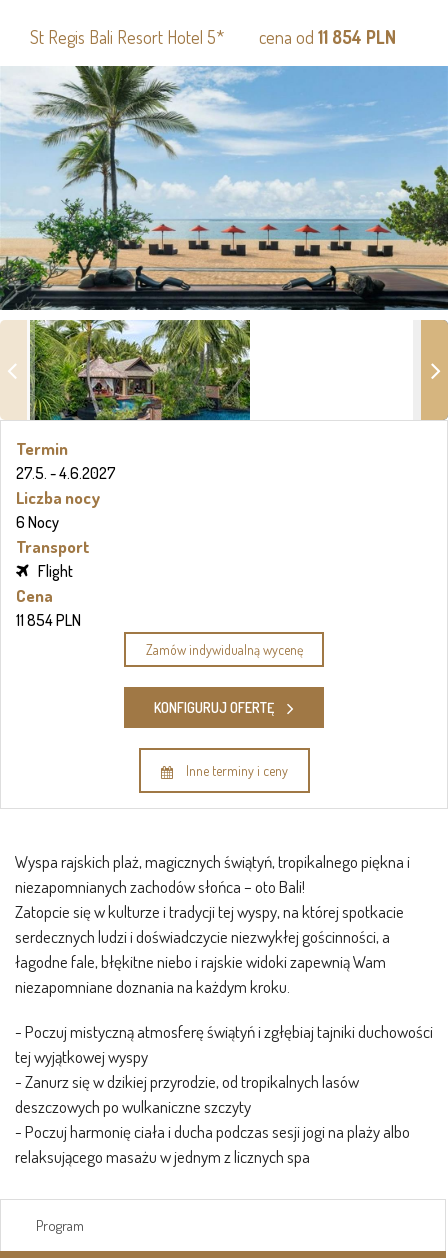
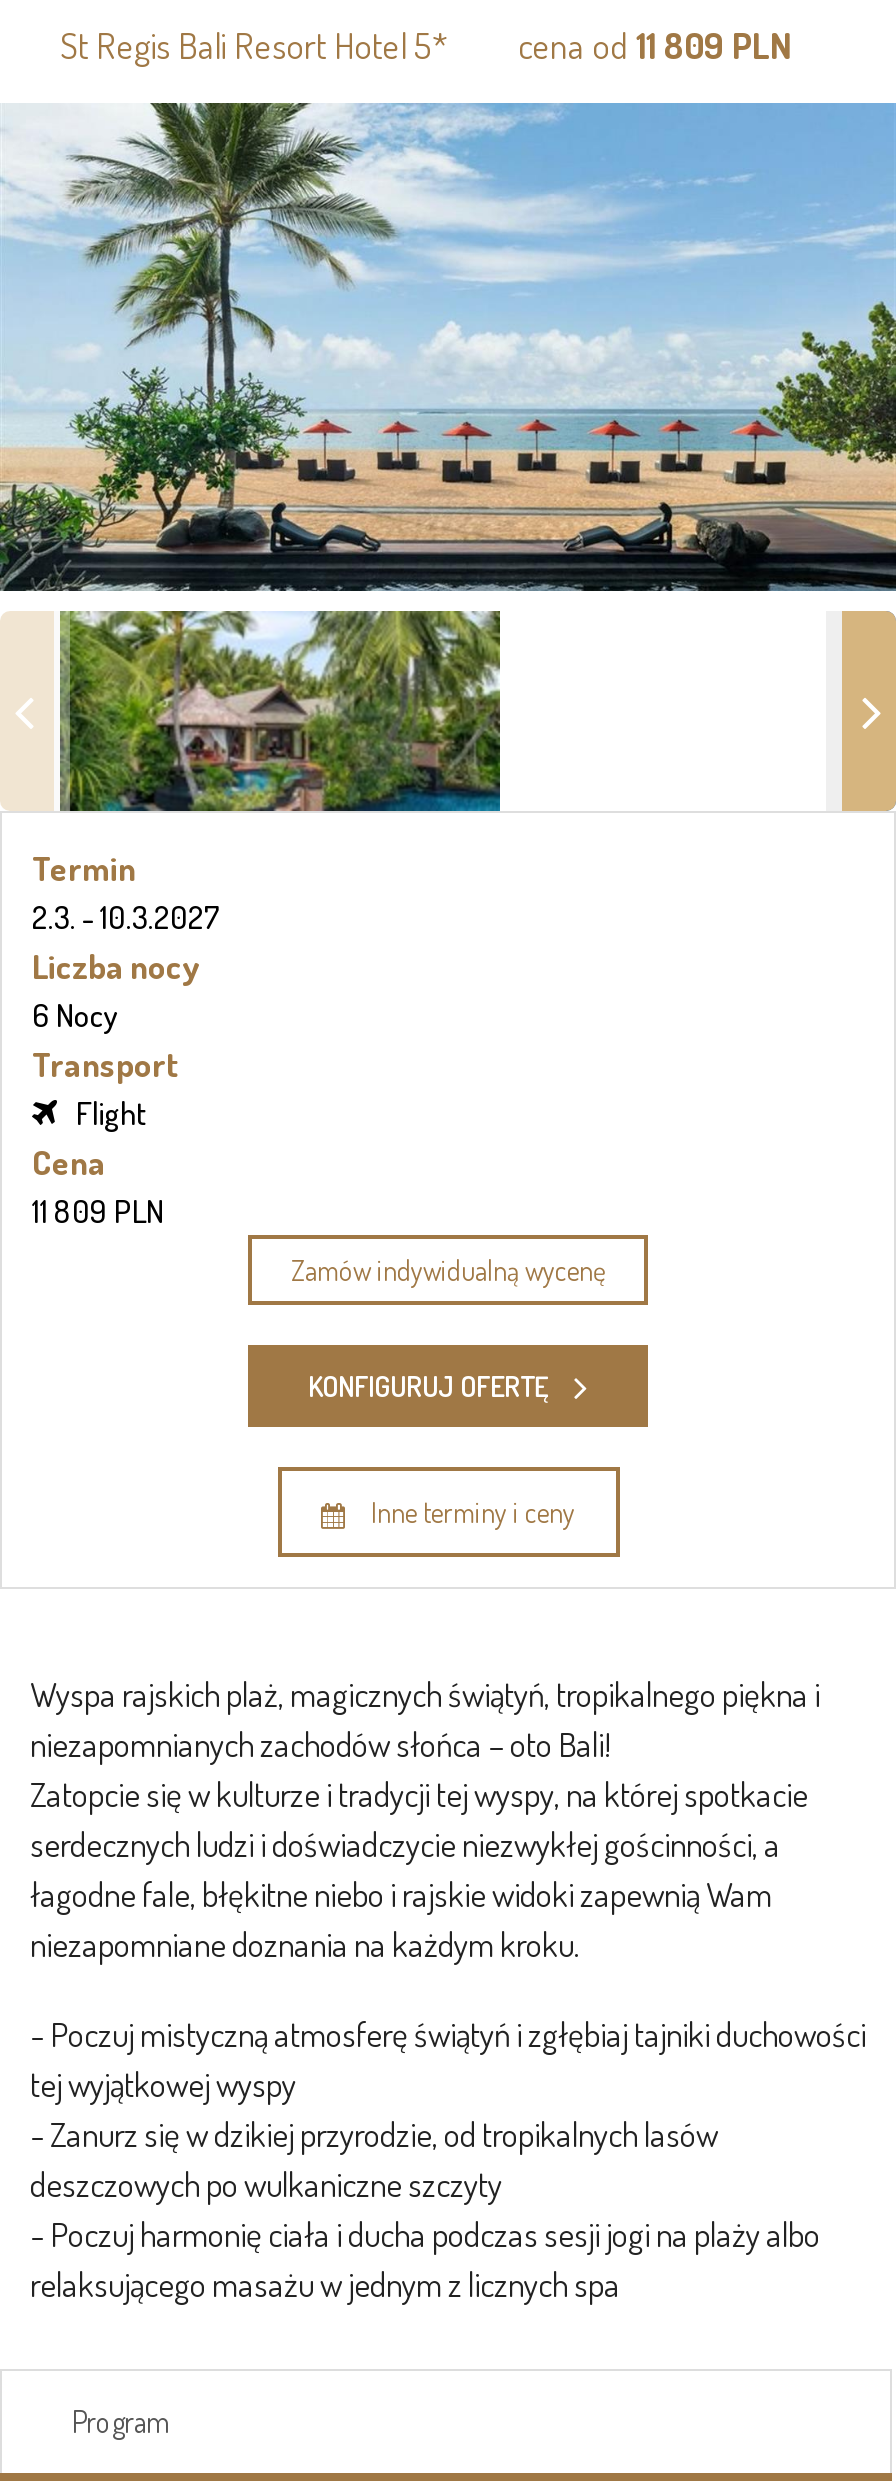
- St Regis Bali Resort Hotel 5* cena od 11 854 PLN
+ St Regis Bali Resort Hotel 5* cena od 11 809 PLN

- 27.5. - 4.6.2027
+ 2.3. - 10.3.2027

- 11 854 PLN
+ 11 809 PLN
